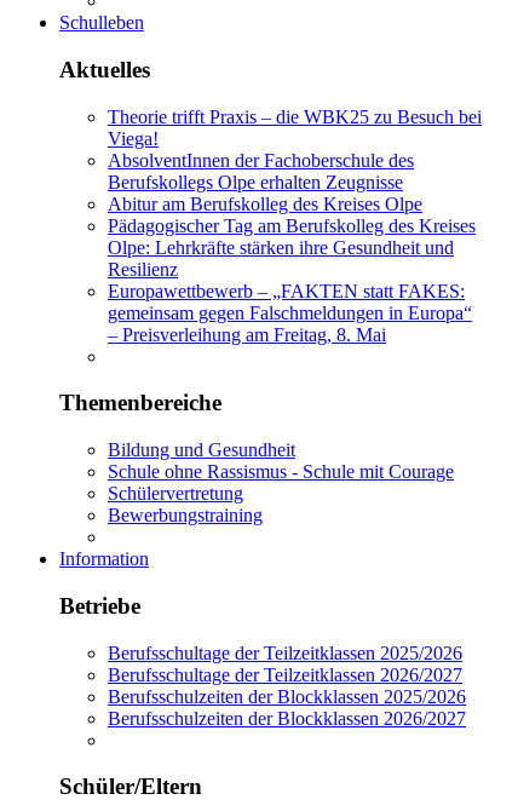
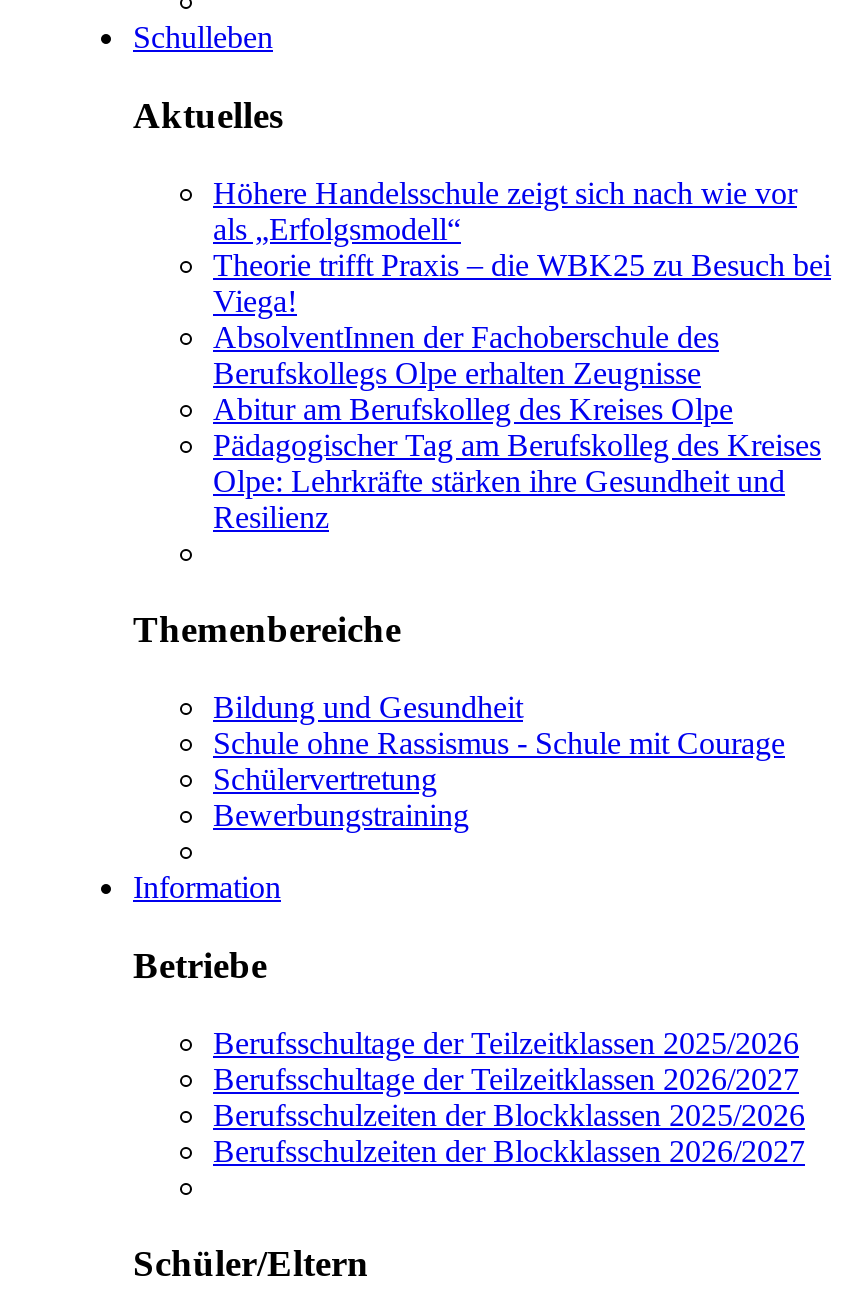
+ Höhere Handelsschule zeigt sich nach wie vor
+ als „Erfolgsmodell“

moved down: Theorie trifft Praxis – die WBK25 zu Besuch bei | Viega! | AbsolventInnen der Fachoberschule des | Berufskollegs Olpe erhalten Zeugnisse | Abitur am Berufskolleg des Kreises Olpe | Pädagogischer Tag am Berufskolleg des Kreises | Olpe: Lehrkräfte stärken ihre Gesundheit und | Resilienz

- Europawettbewerb – „FAKTEN statt FAKES:
- gemeinsam gegen Falschmeldungen in Europa“
- – Preisverleihung am Freitag, 8. Mai
